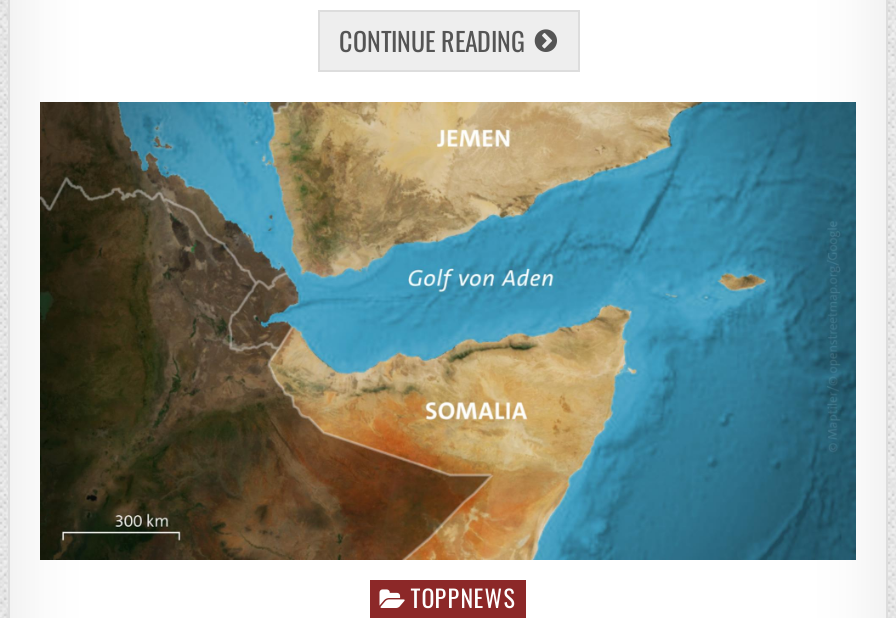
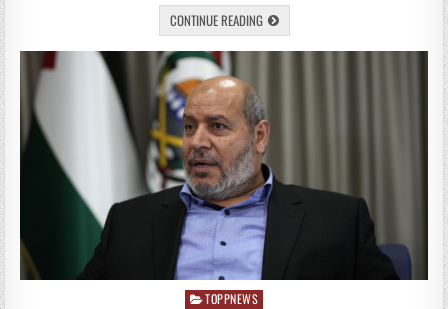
- [image]
+ [image]
